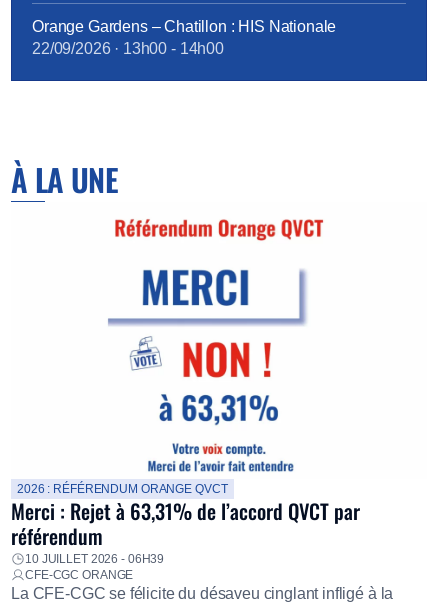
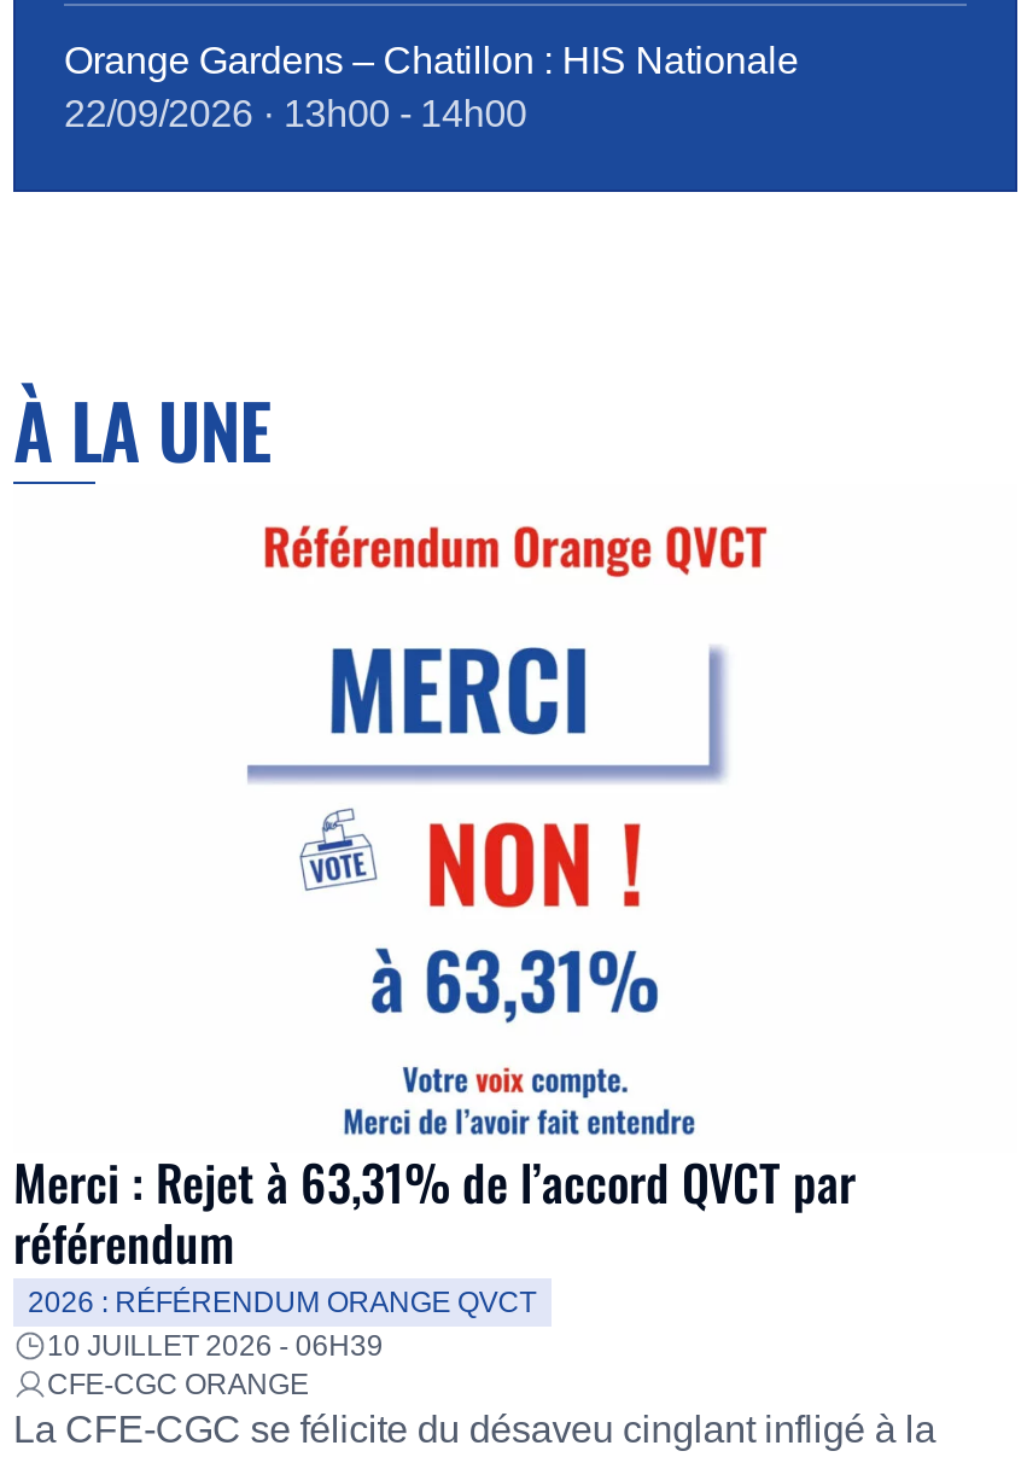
moved down: 2026 : RÉFÉRENDUM ORANGE QVCT

moved up: Merci : Rejet à 63,31% de l’accord QVCT par | référendum
